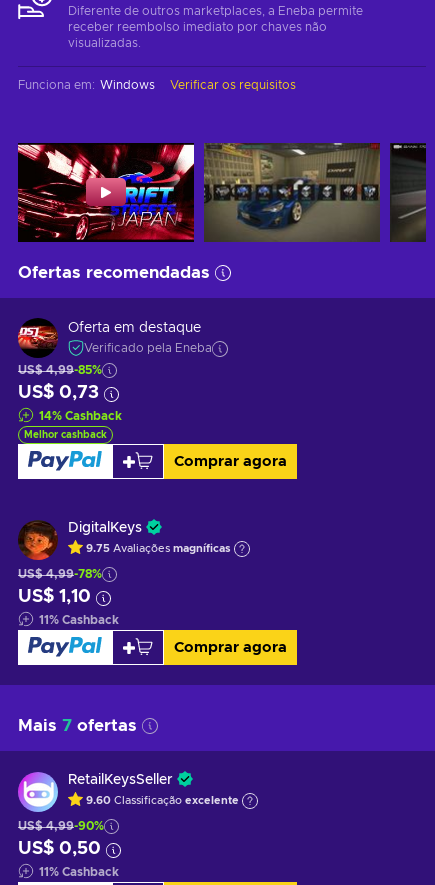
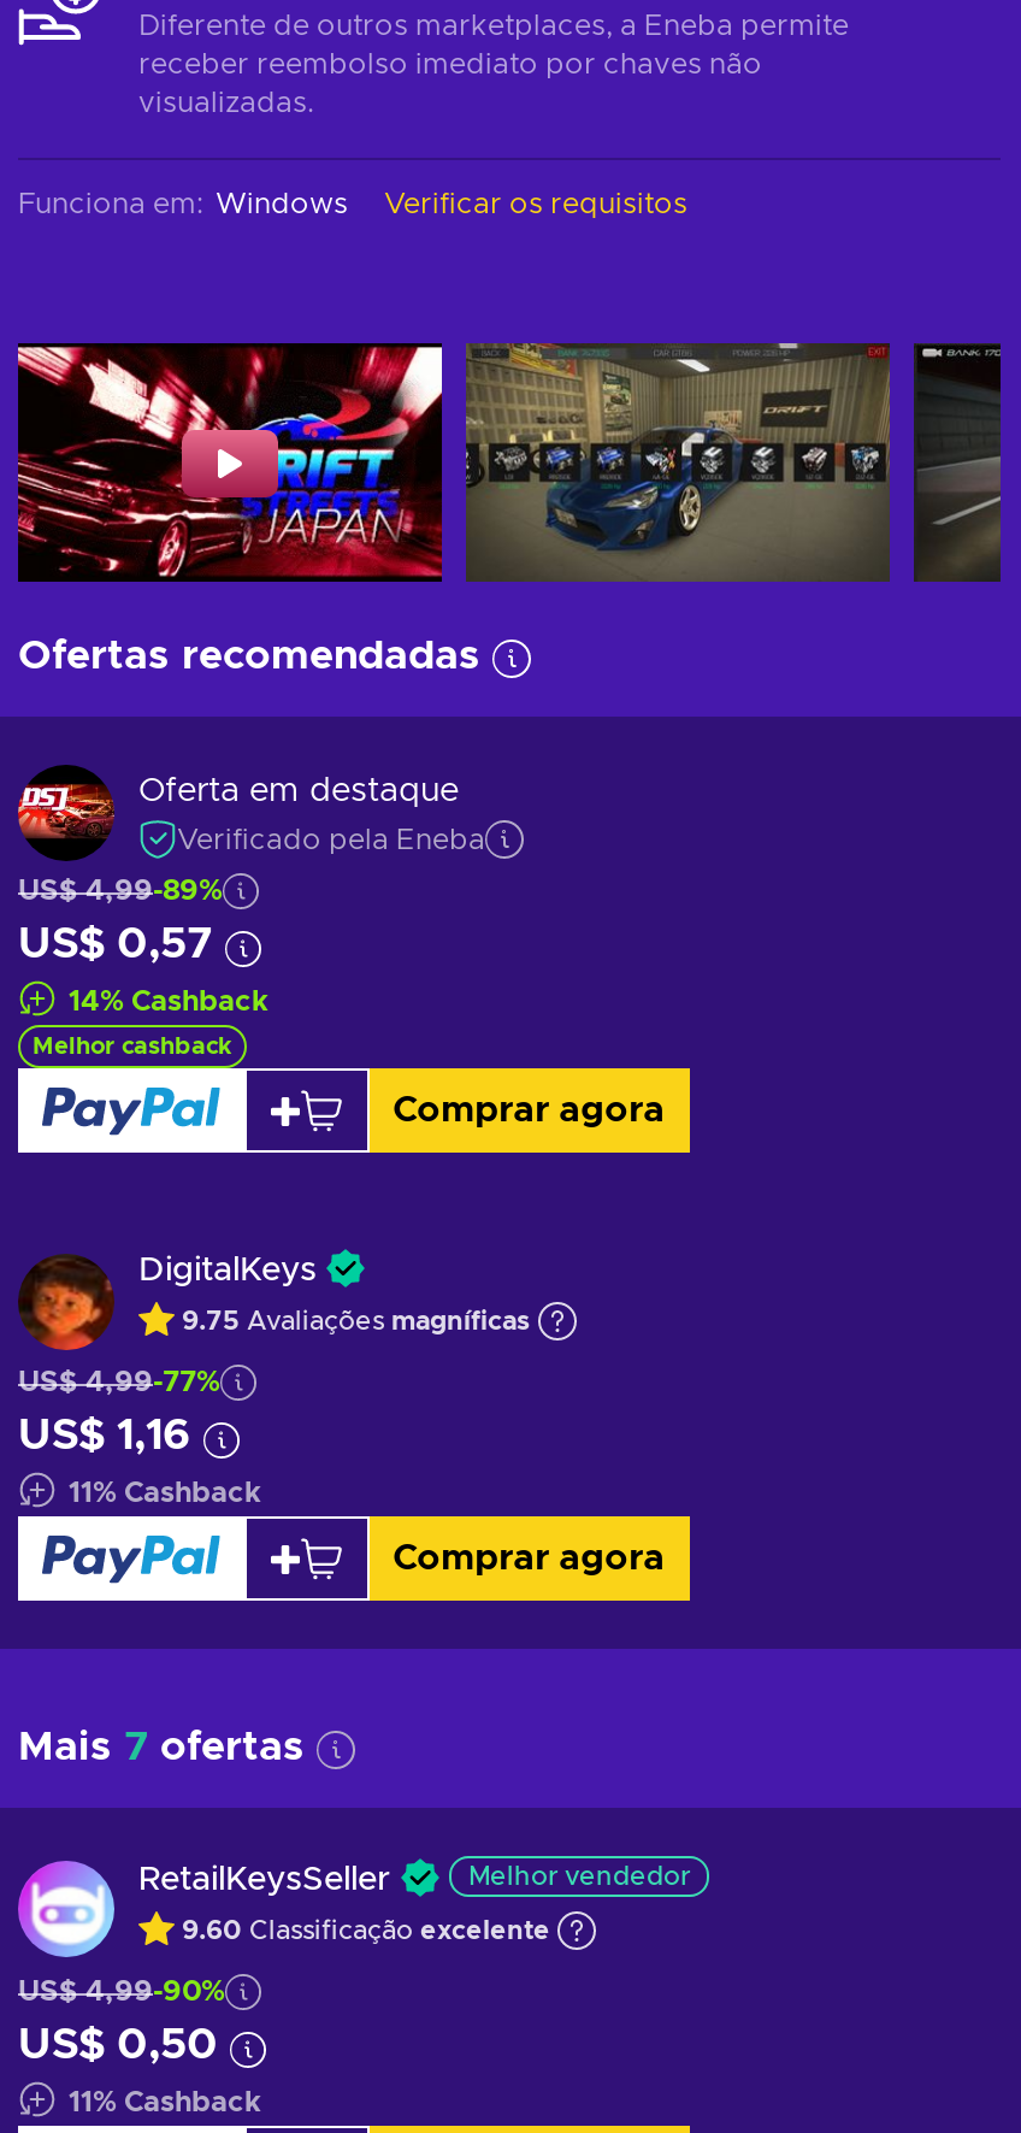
- US$ 4,99-85%
+ US$ 4,99-89%

- US$ 0,73
+ US$ 0,57

- US$ 4,99-78%
+ US$ 4,99-77%

- US$ 1,10
+ US$ 1,16

+ Melhor vendedor
